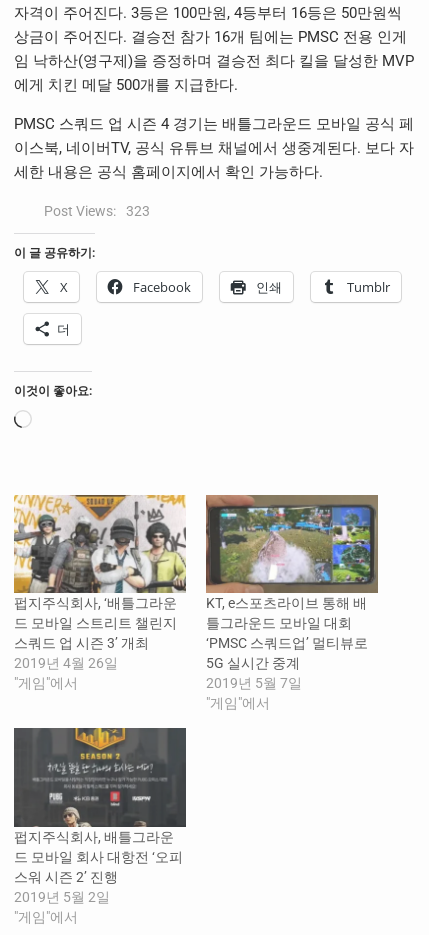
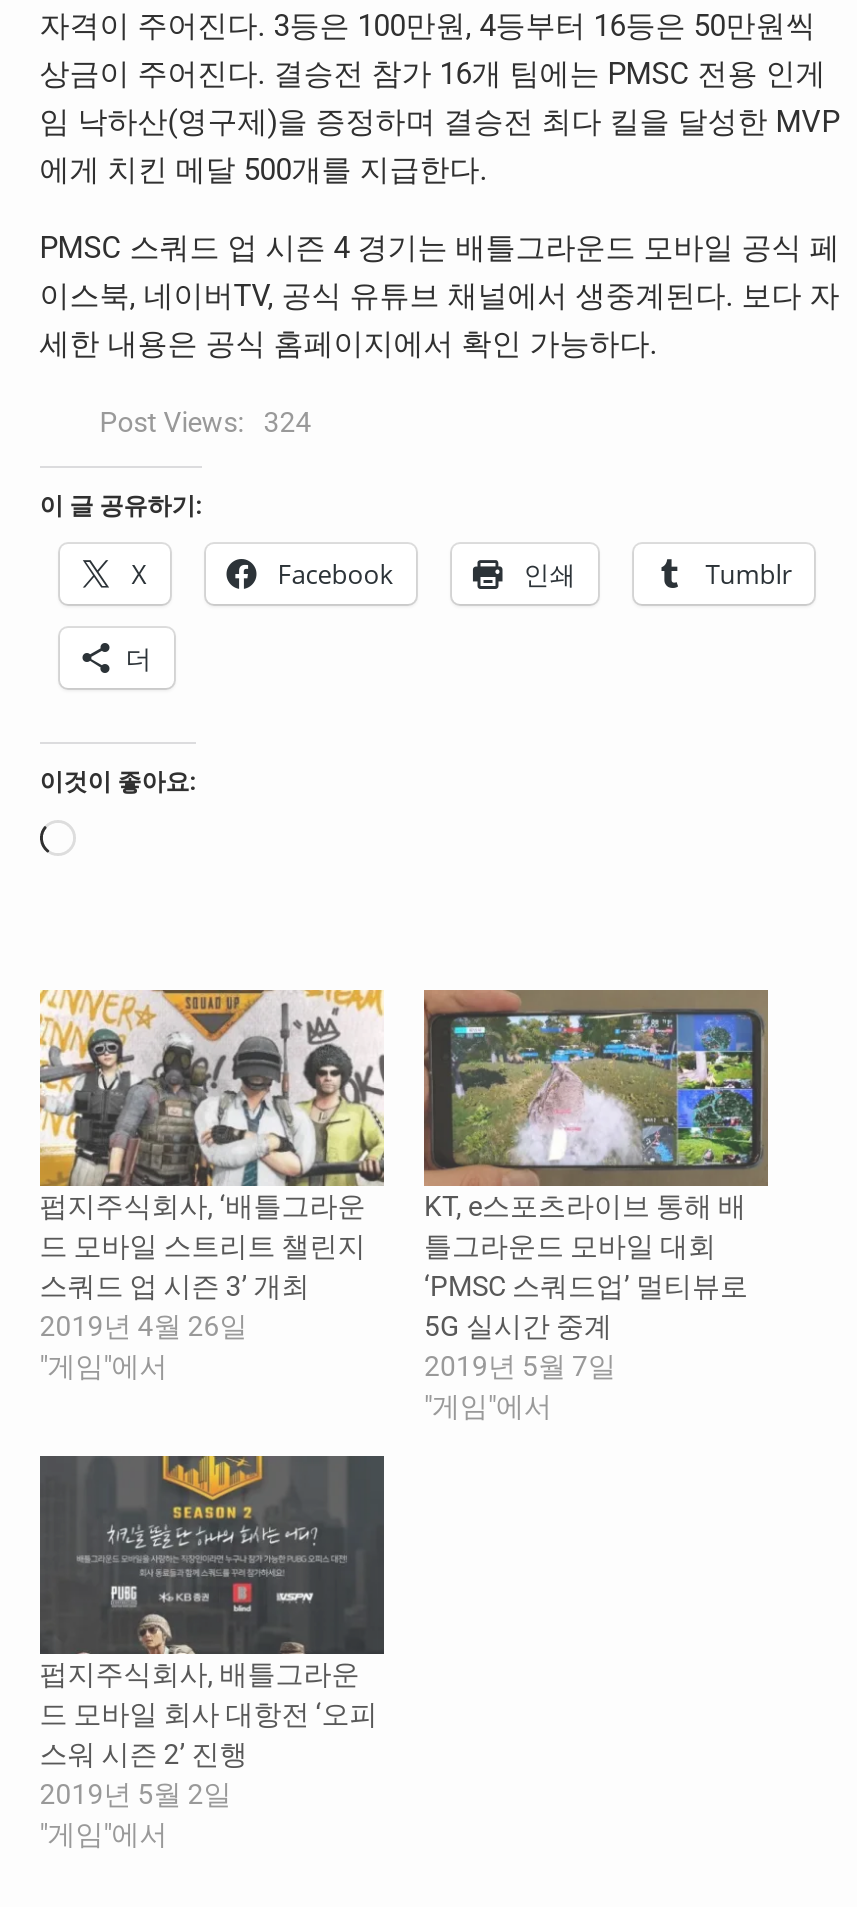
- Post Views: 323
+ Post Views: 324
